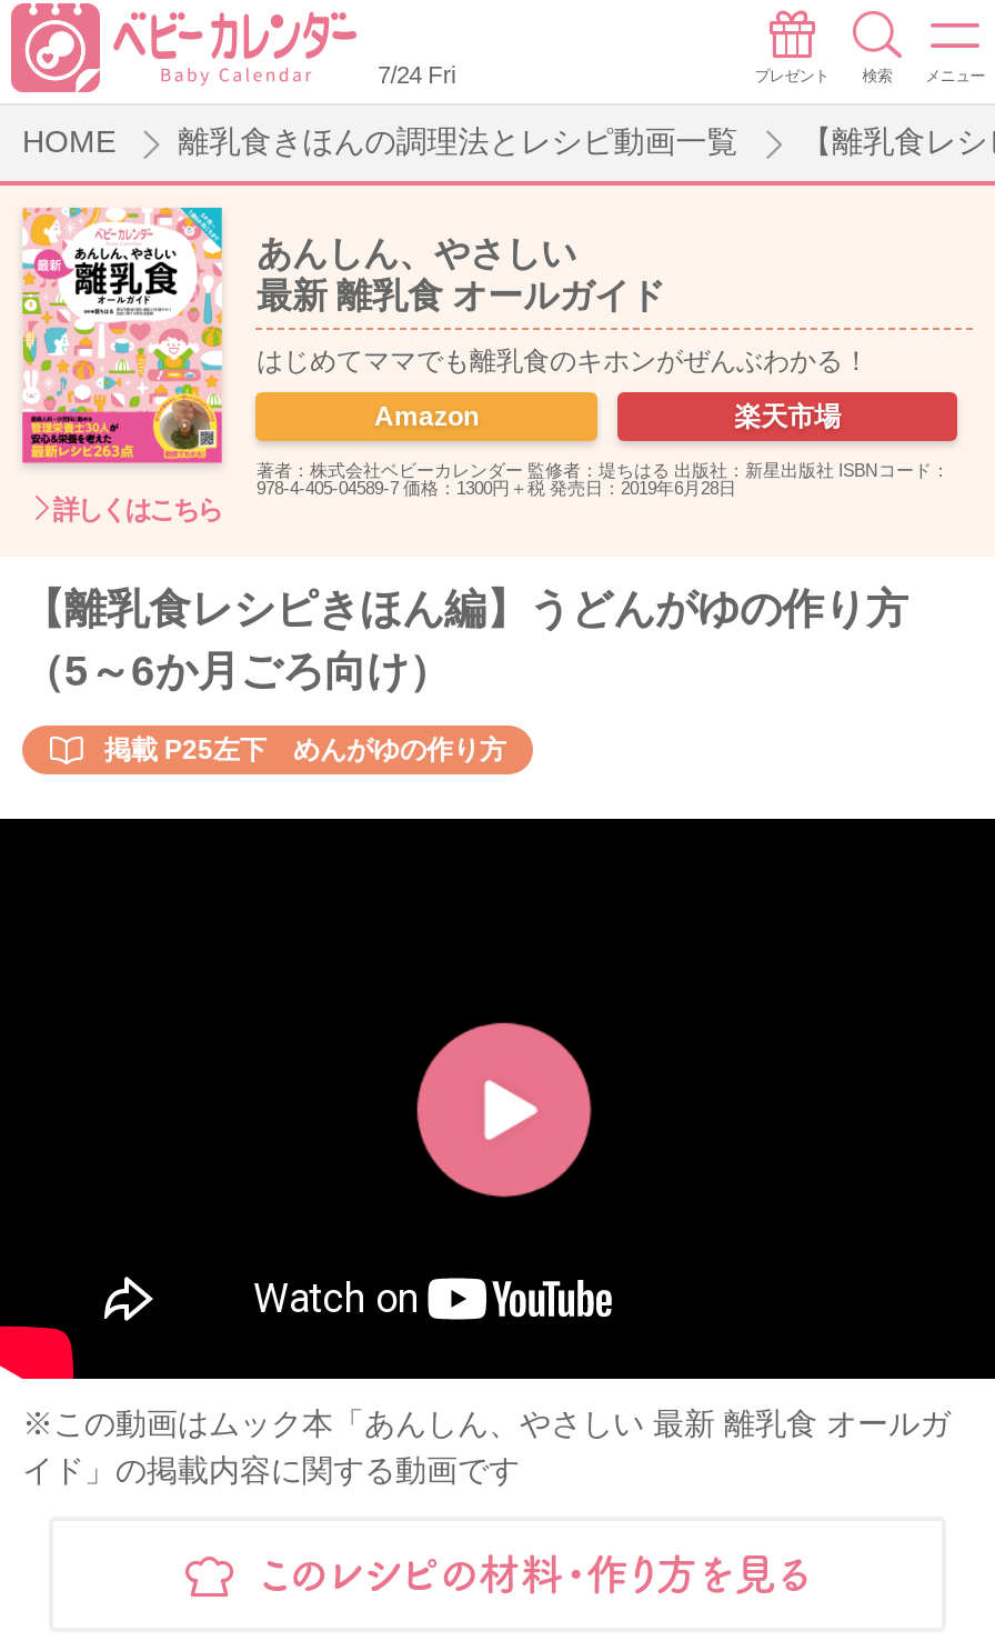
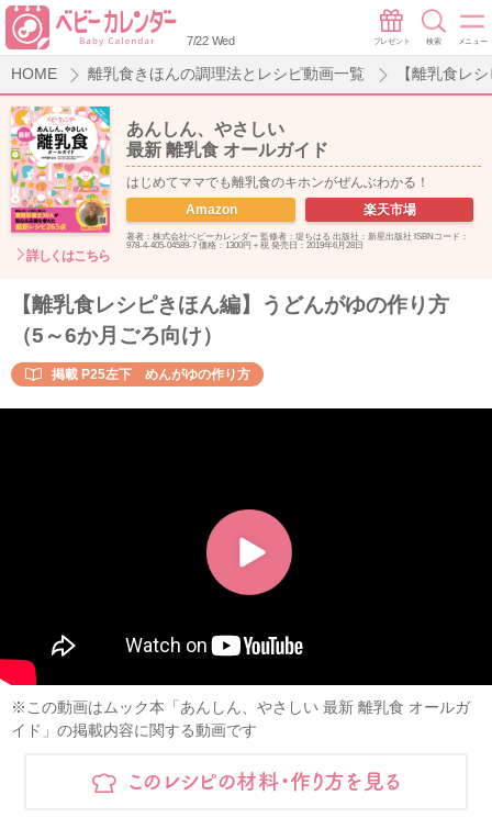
- 7/24 Fri
+ 7/22 Wed
